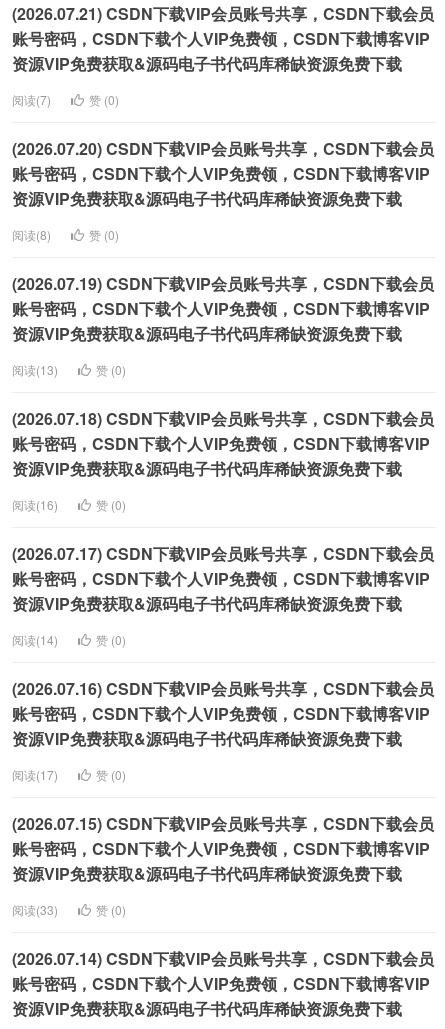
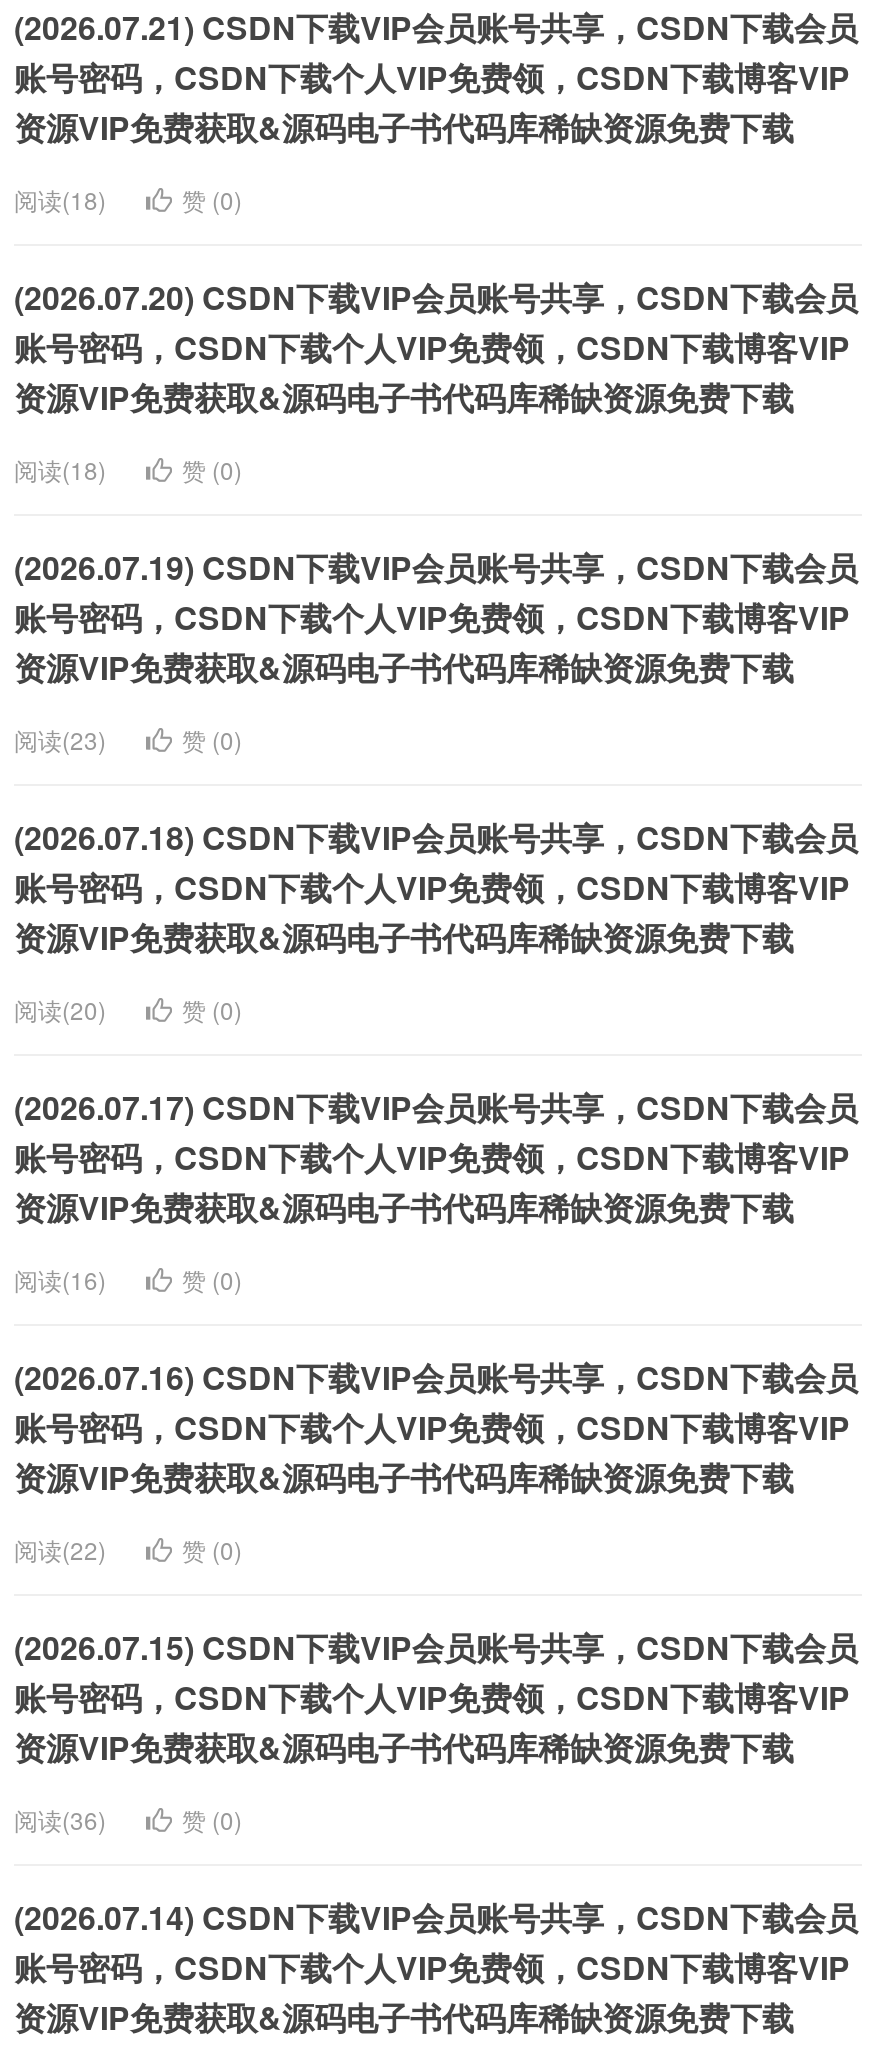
- 阅读(7)
+ 阅读(18)

- 阅读(8)
+ 阅读(18)

- 阅读(13)
+ 阅读(23)

- 阅读(16)
+ 阅读(20)

- 阅读(14)
+ 阅读(16)

- 阅读(17)
+ 阅读(22)

- 阅读(33)
+ 阅读(36)
